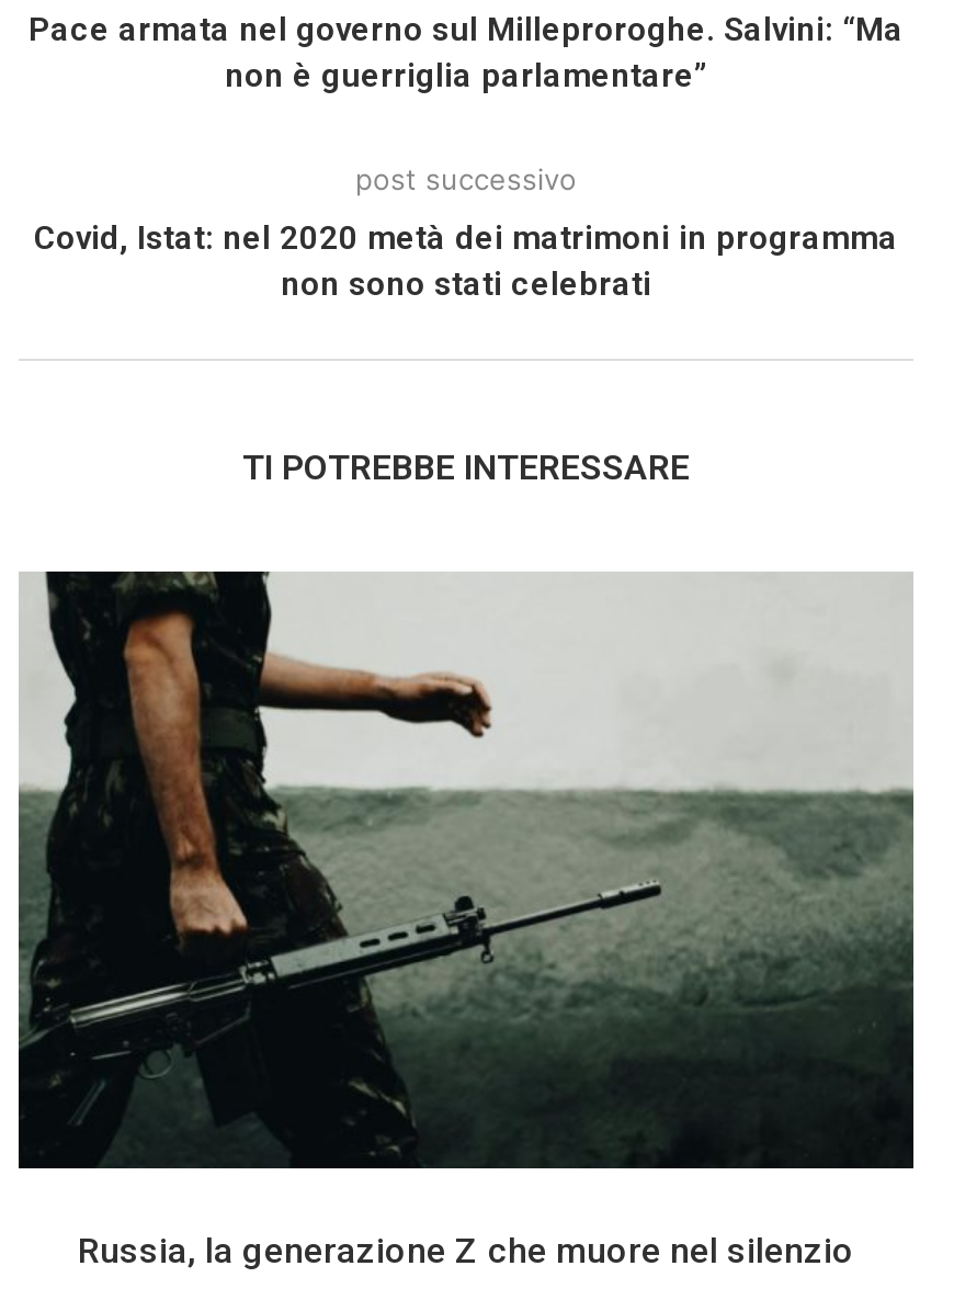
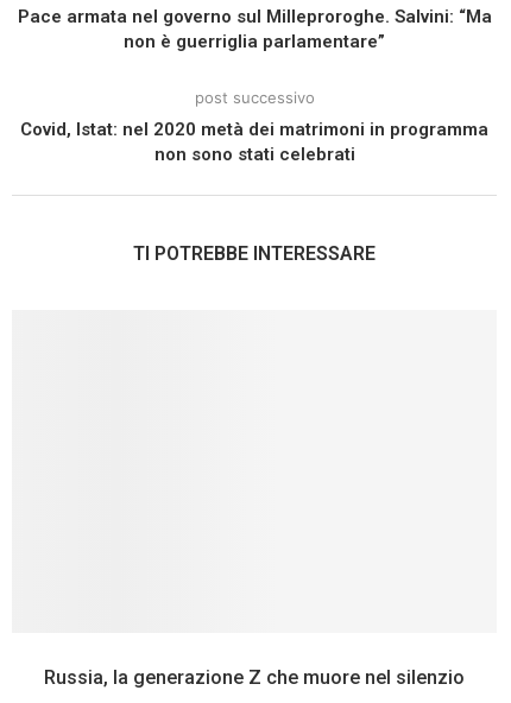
- [image]
